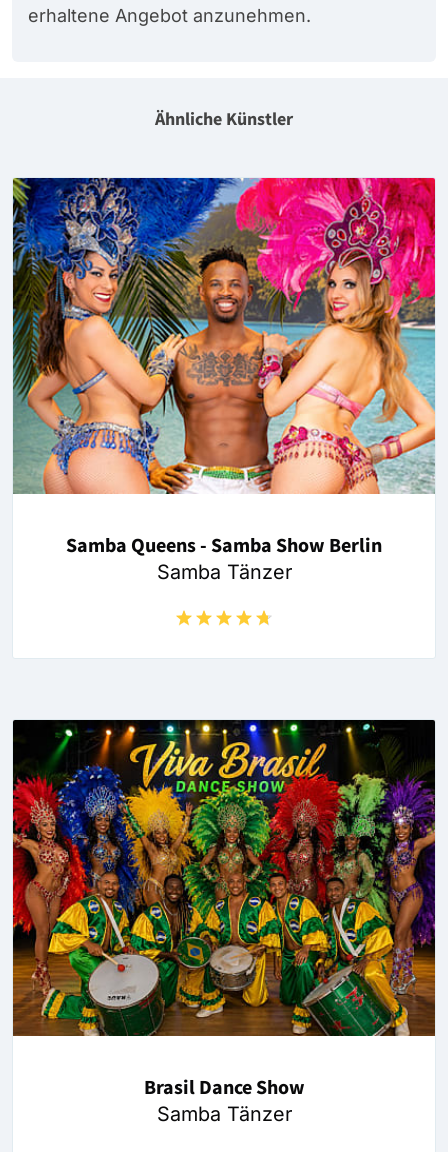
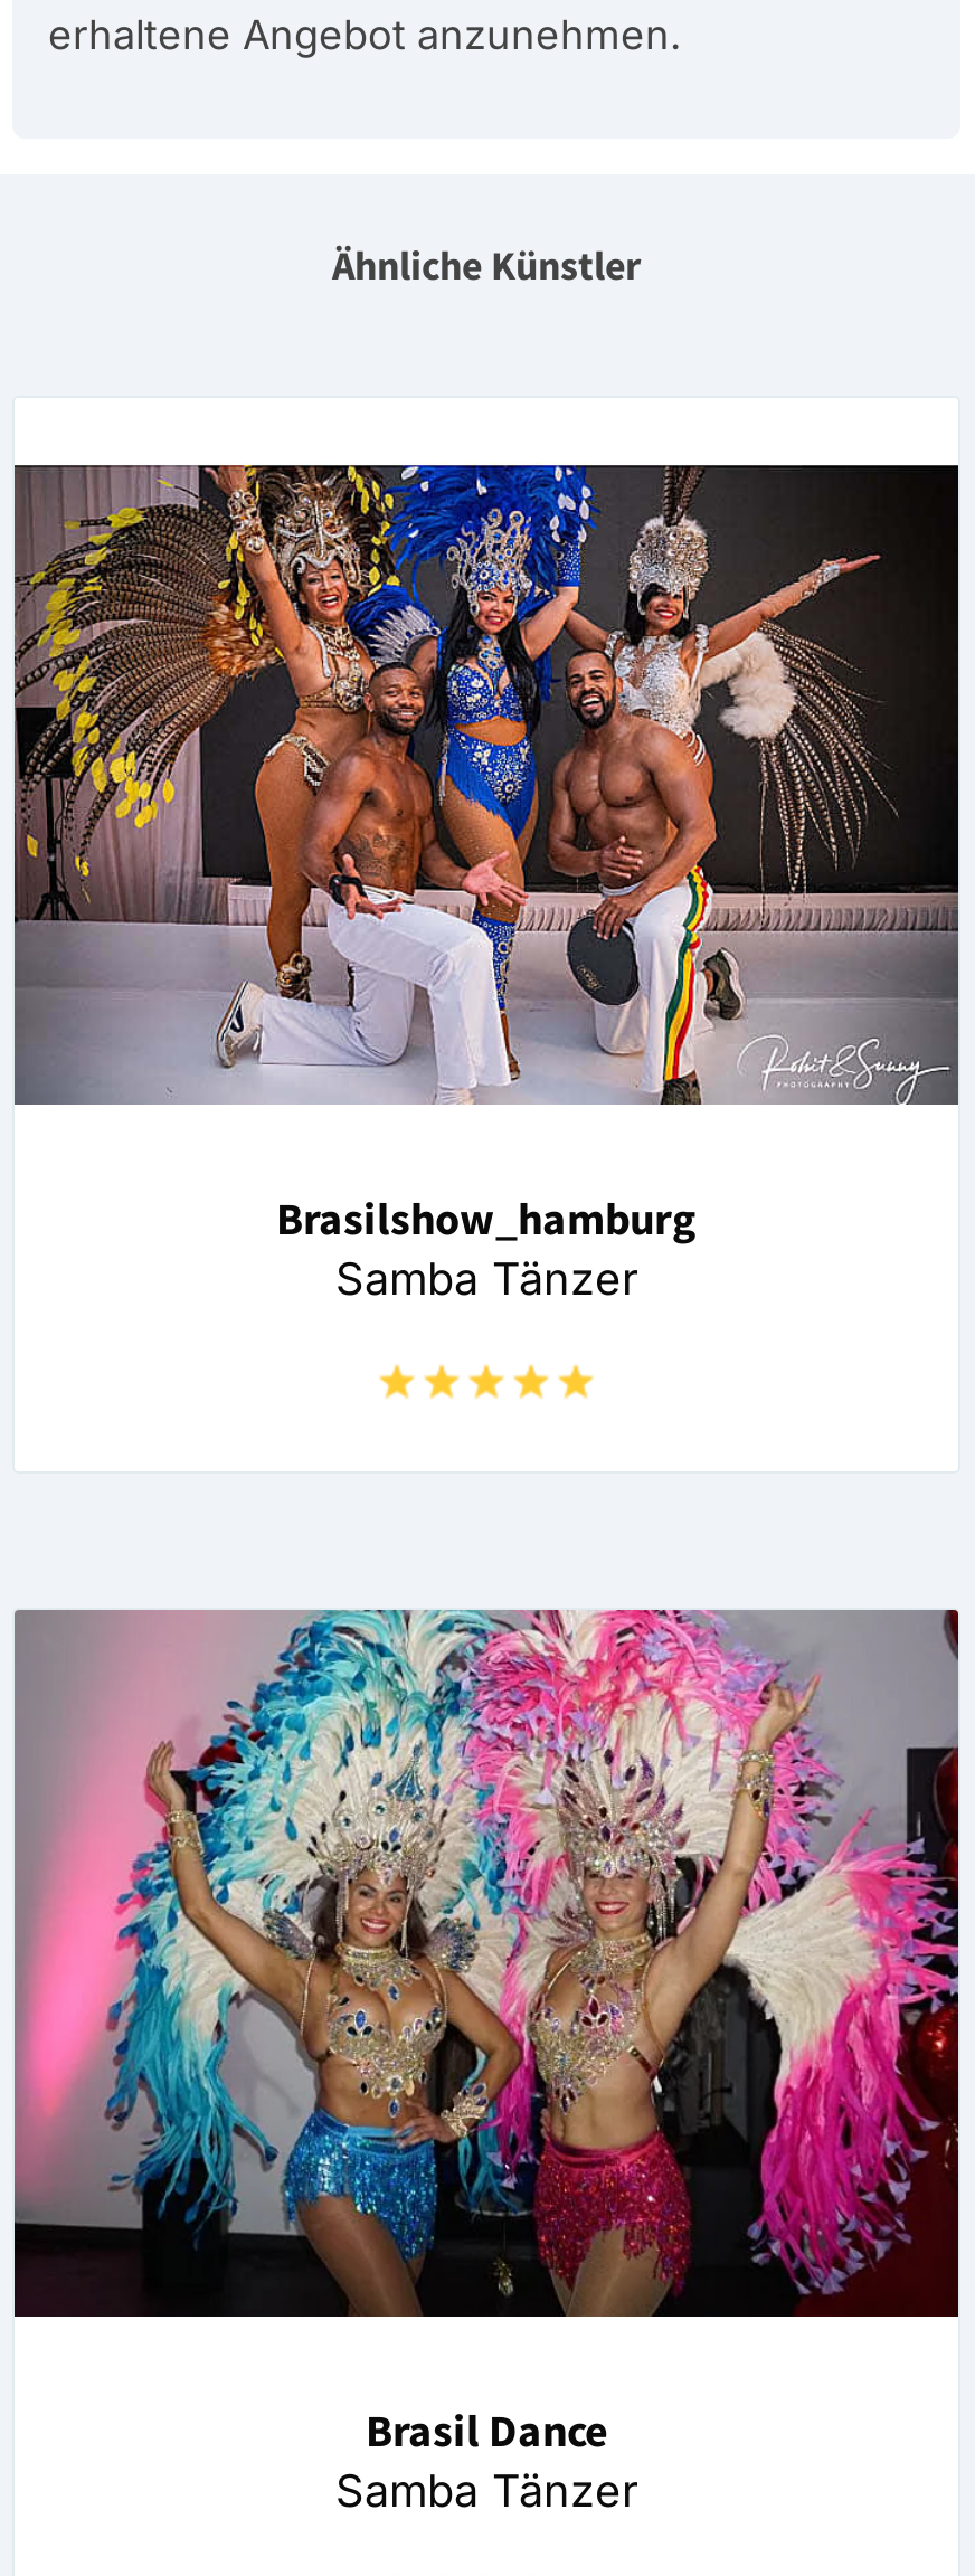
- [image]
- Samba Queens - Samba Show Berlin
+ [image]
+ Brasilshow_hamburg

- [image]
- Brasil Dance Show
+ [image]
+ Brasil Dance
